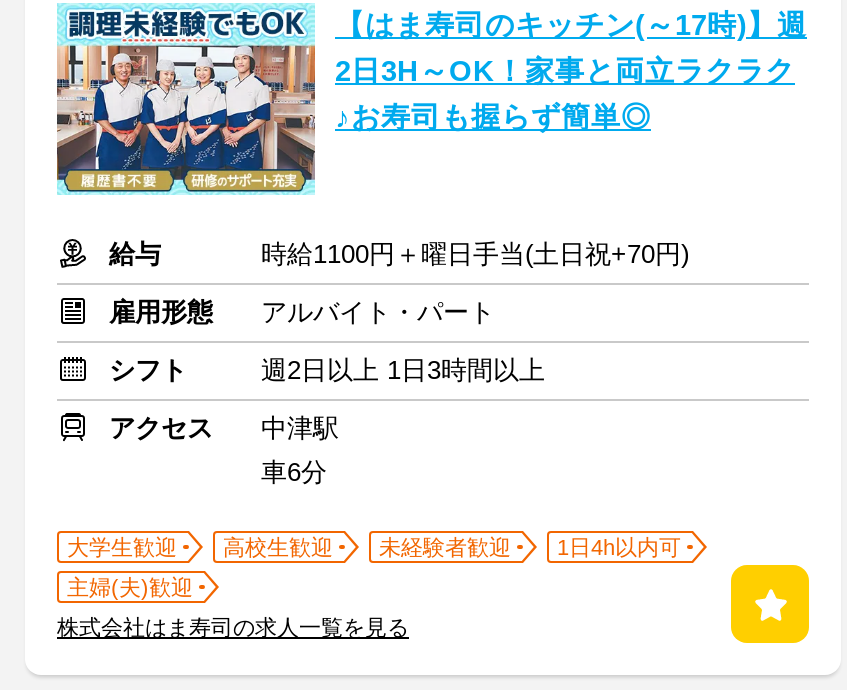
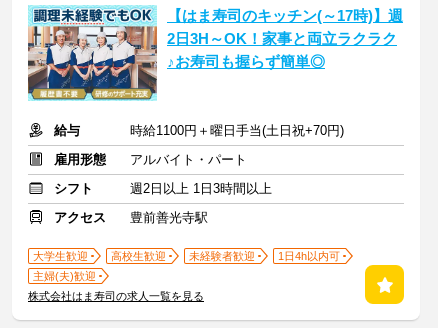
- 中津駅
- 車6分
+ 豊前善光寺駅
